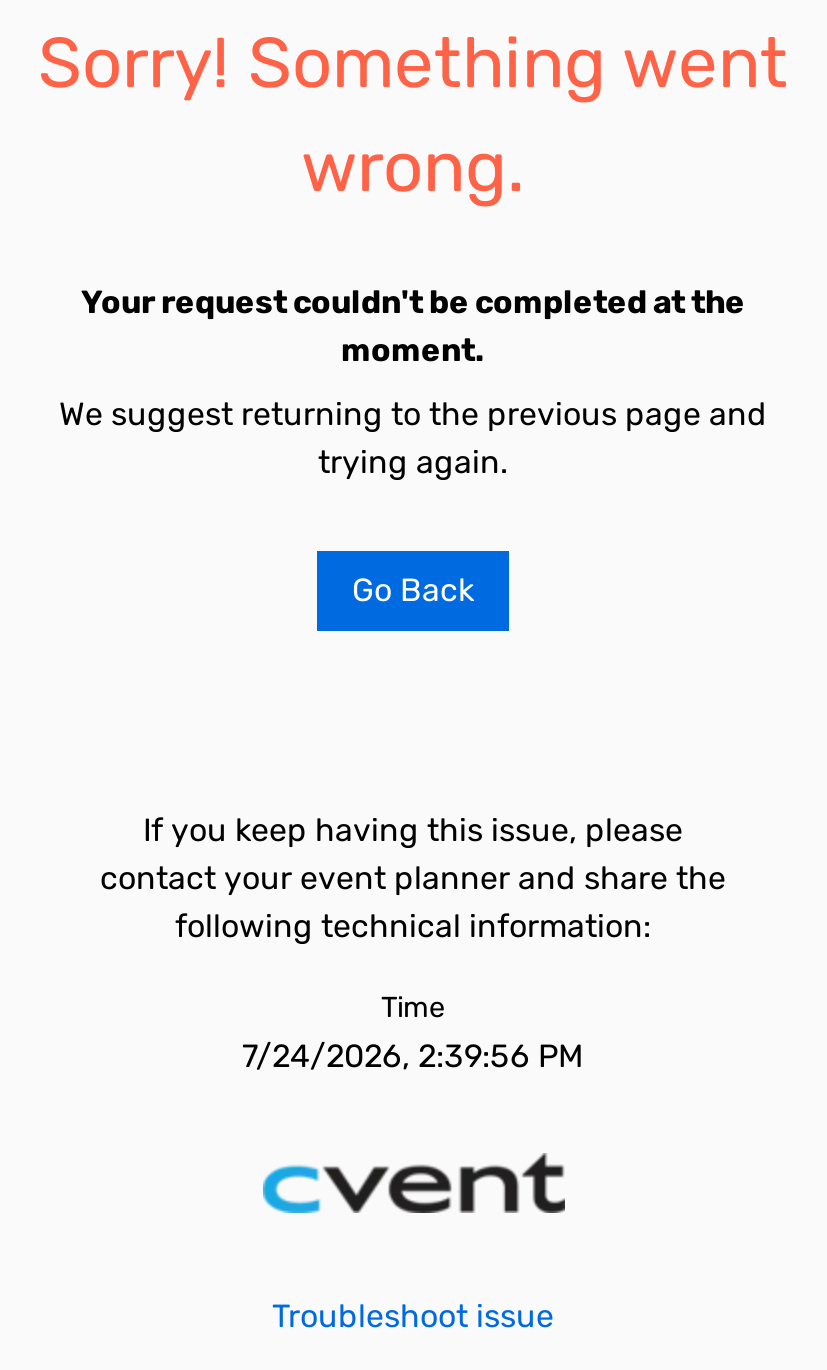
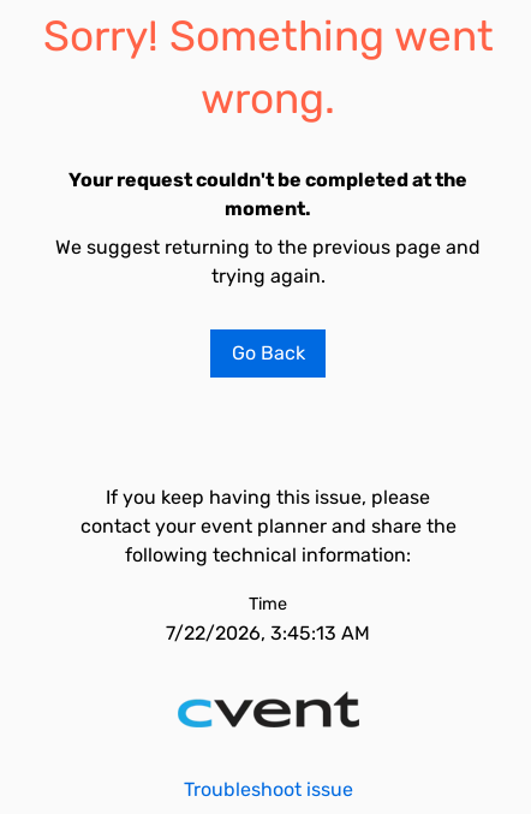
- 7/24/2026, 2:39:56 PM
+ 7/22/2026, 3:45:13 AM
